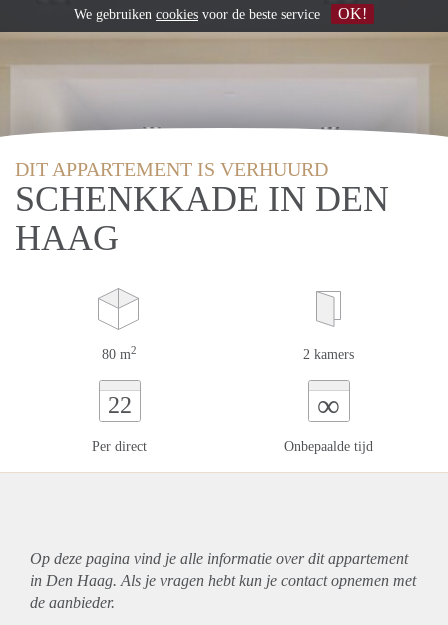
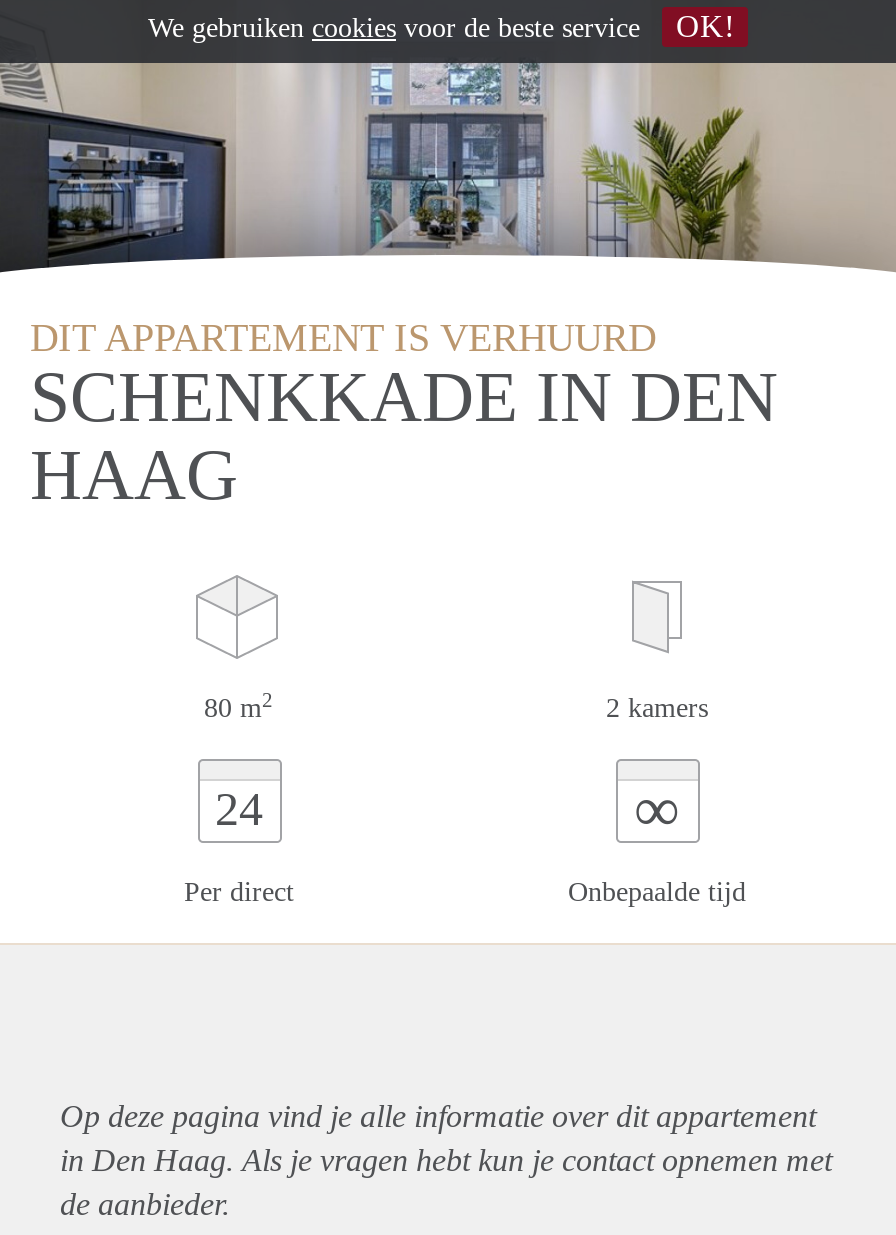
- [image]
+ [image]

- 22
+ 24
